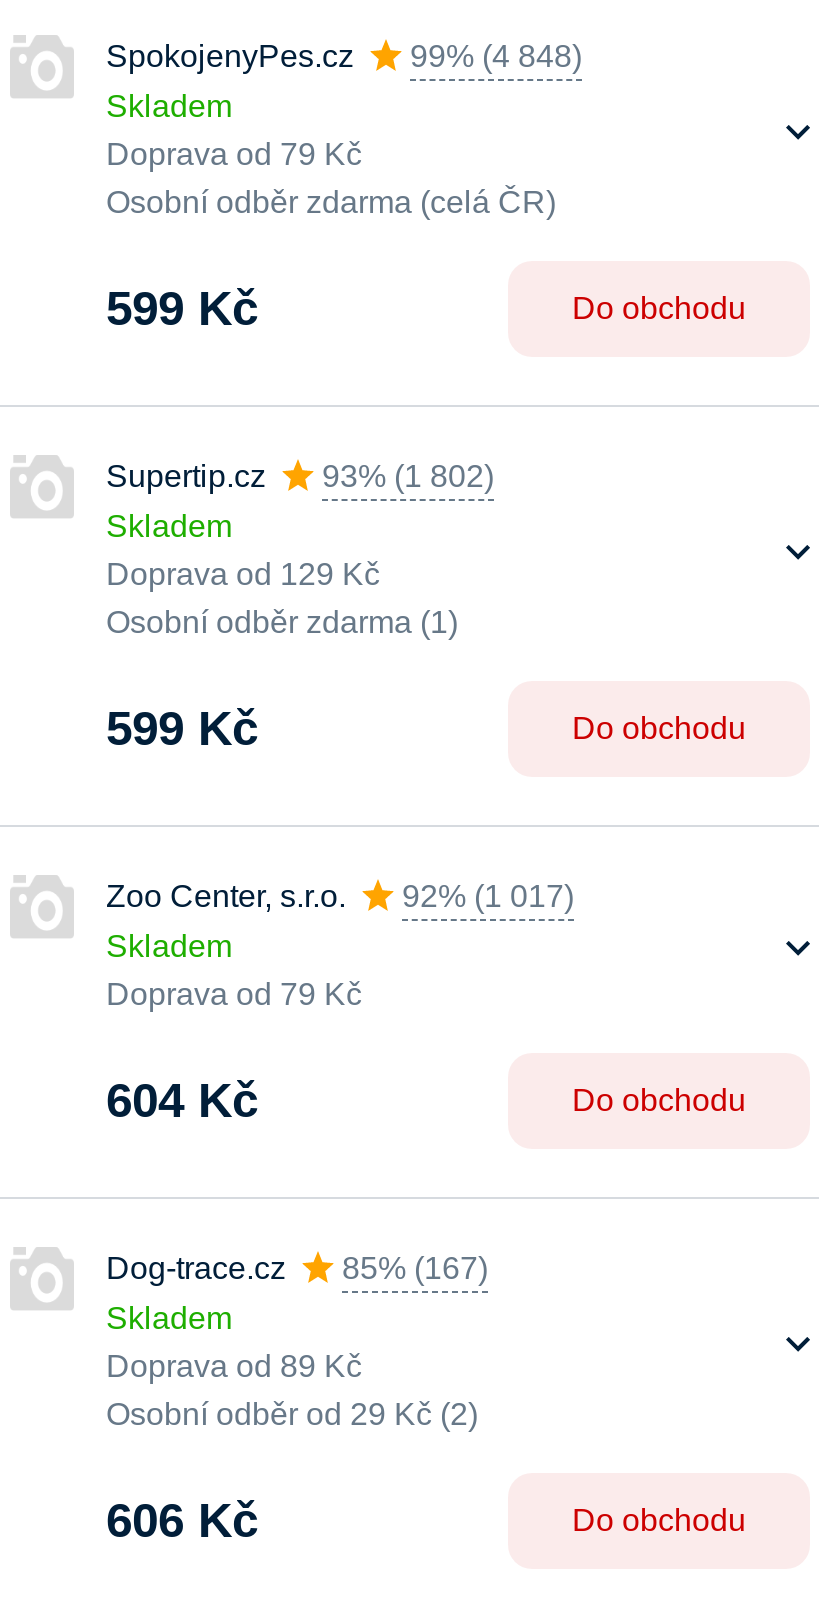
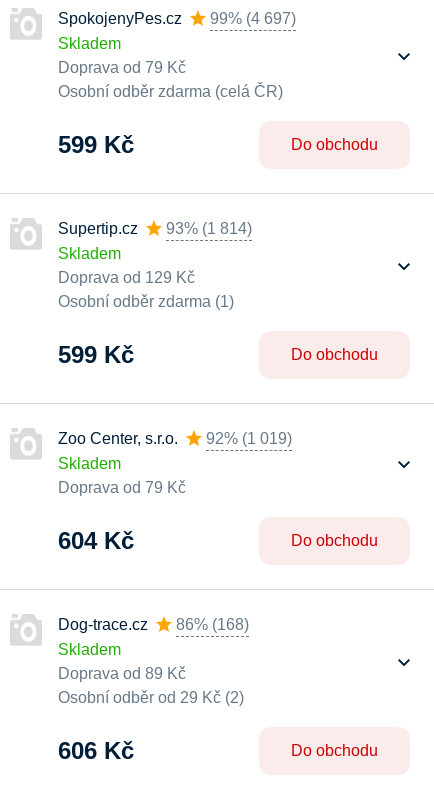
- SpokojenyPes.cz 99% (4 848)
+ SpokojenyPes.cz 99% (4 697)

- Supertip.cz 93% (1 802)
+ Supertip.cz 93% (1 814)

- Zoo Center, s.r.o. 92% (1 017)
+ Zoo Center, s.r.o. 92% (1 019)

- Dog-trace.cz 85% (167)
+ Dog-trace.cz 86% (168)
